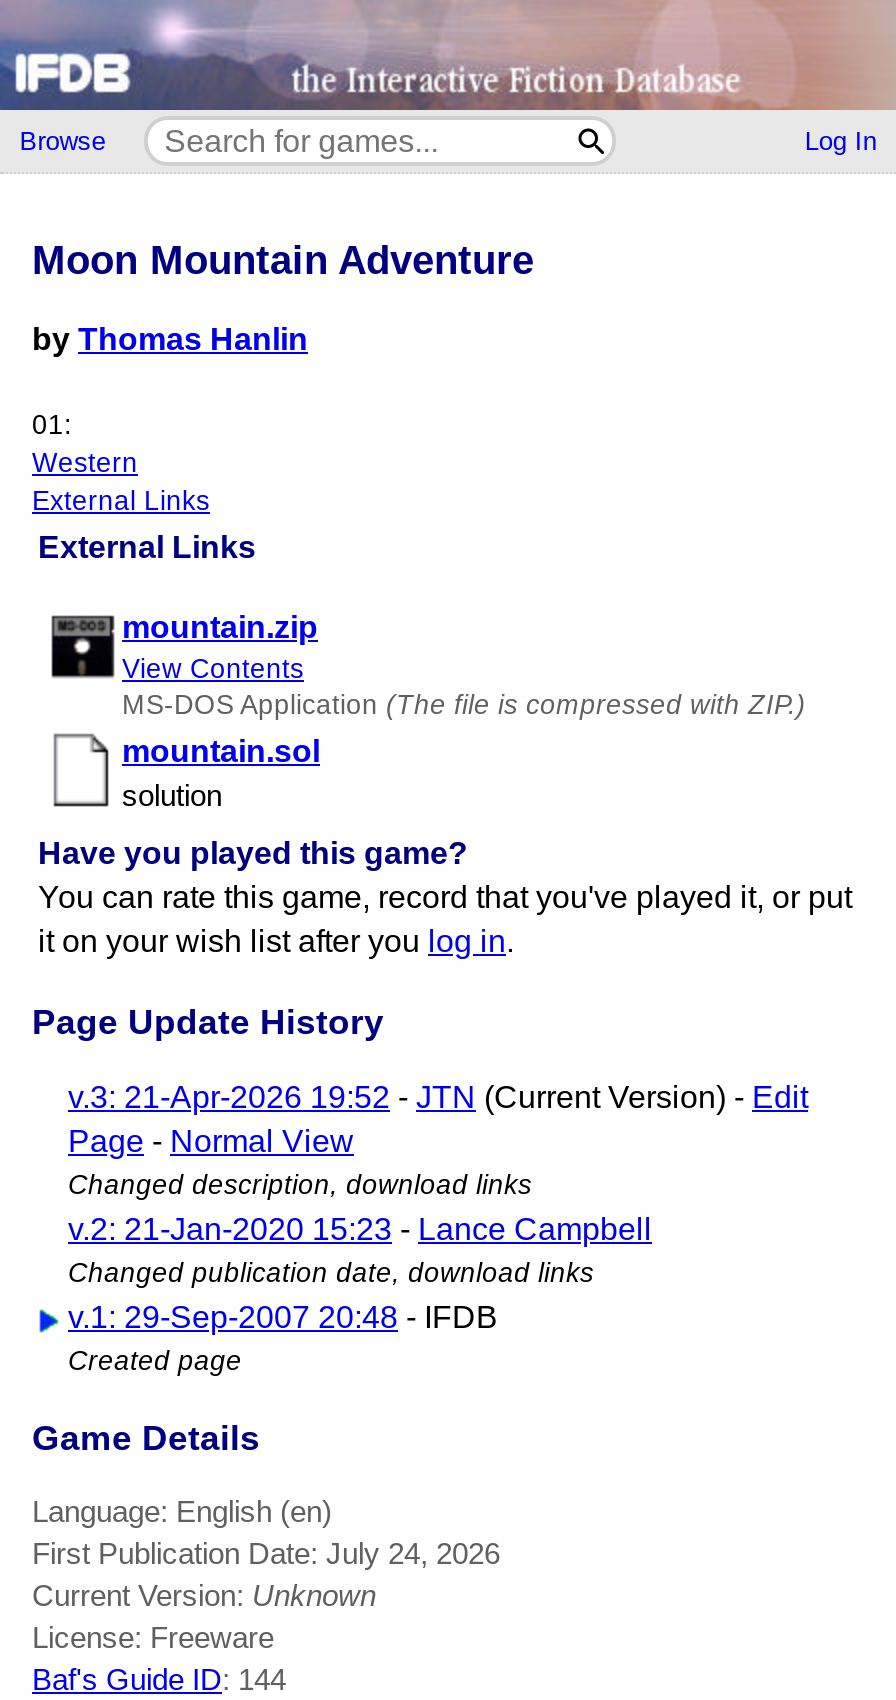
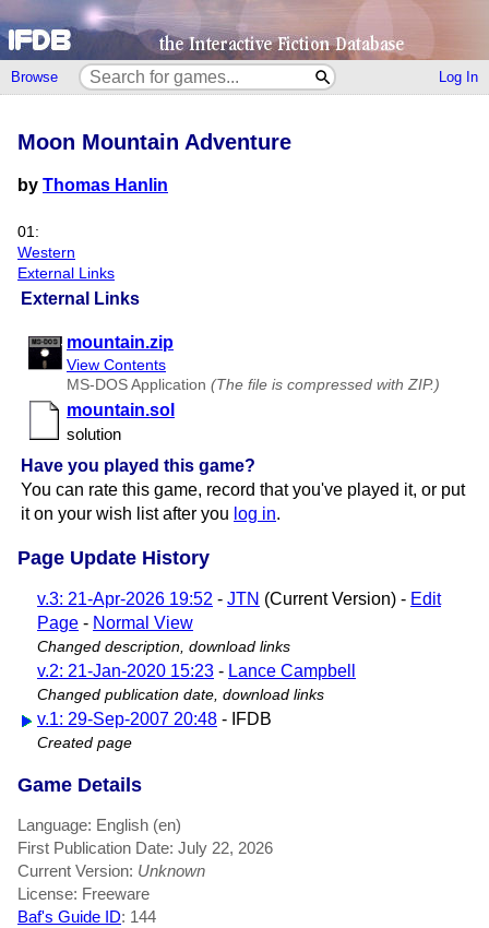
- First Publication Date: July 24, 2026
+ First Publication Date: July 22, 2026
